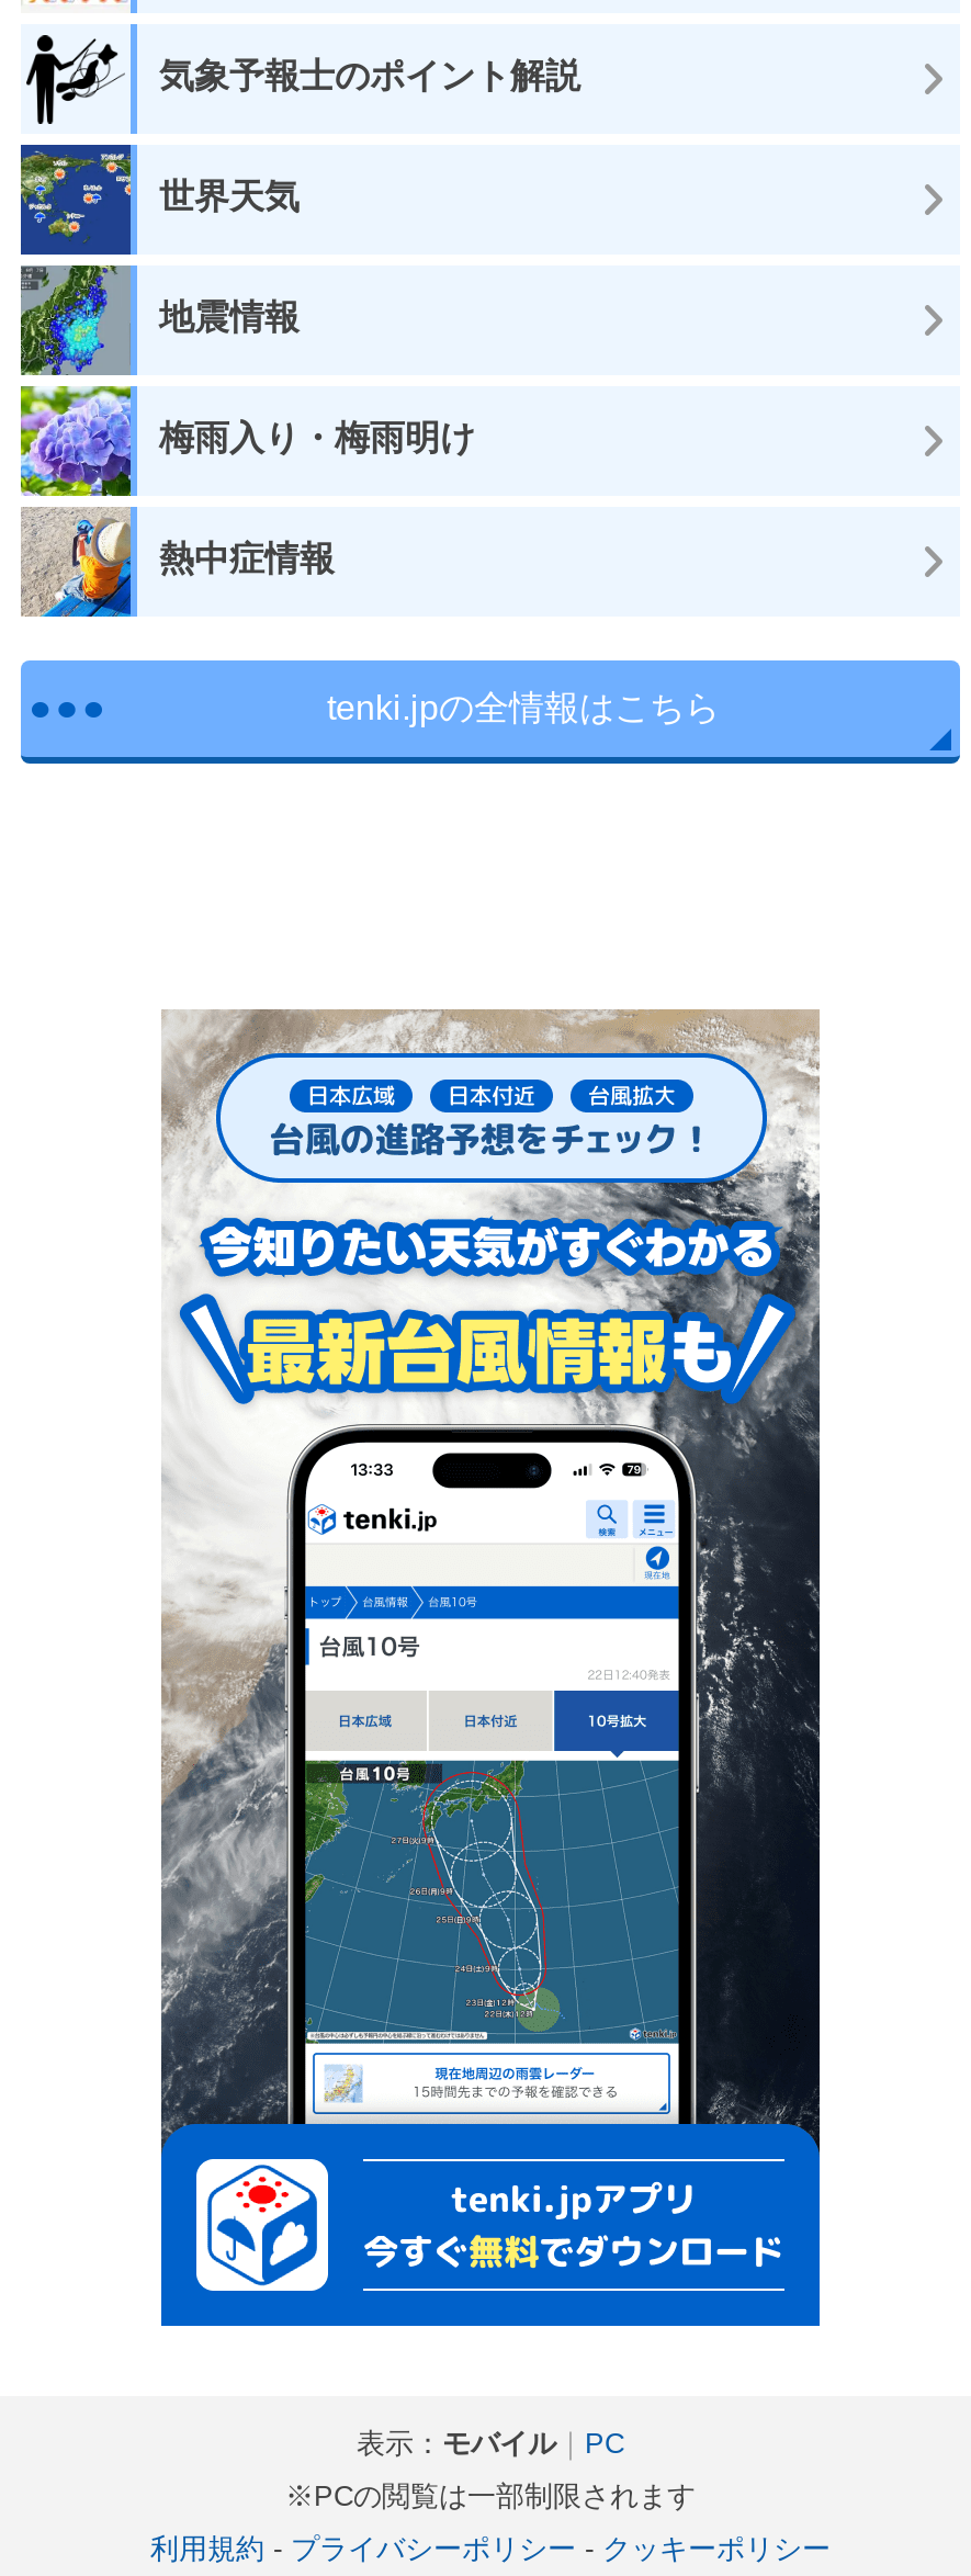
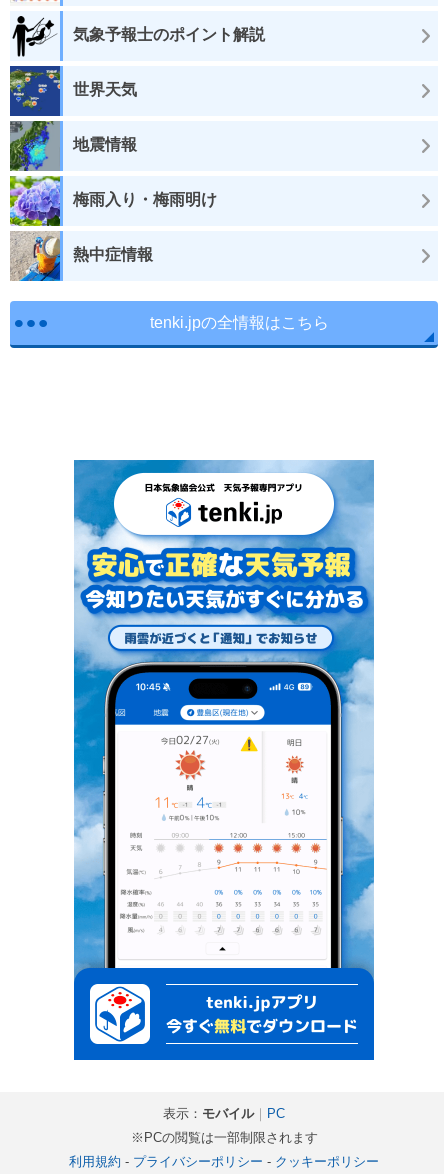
- [image]
+ [image]
